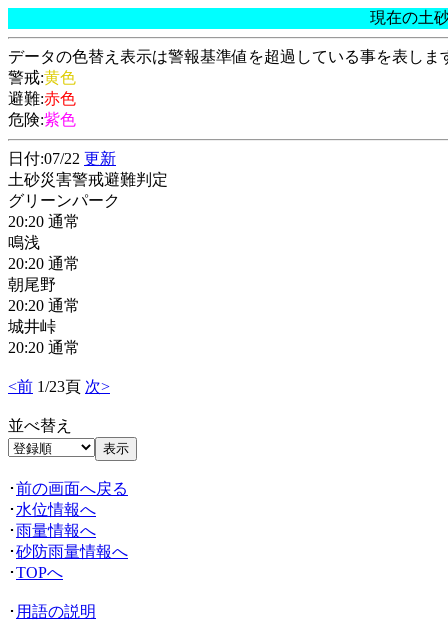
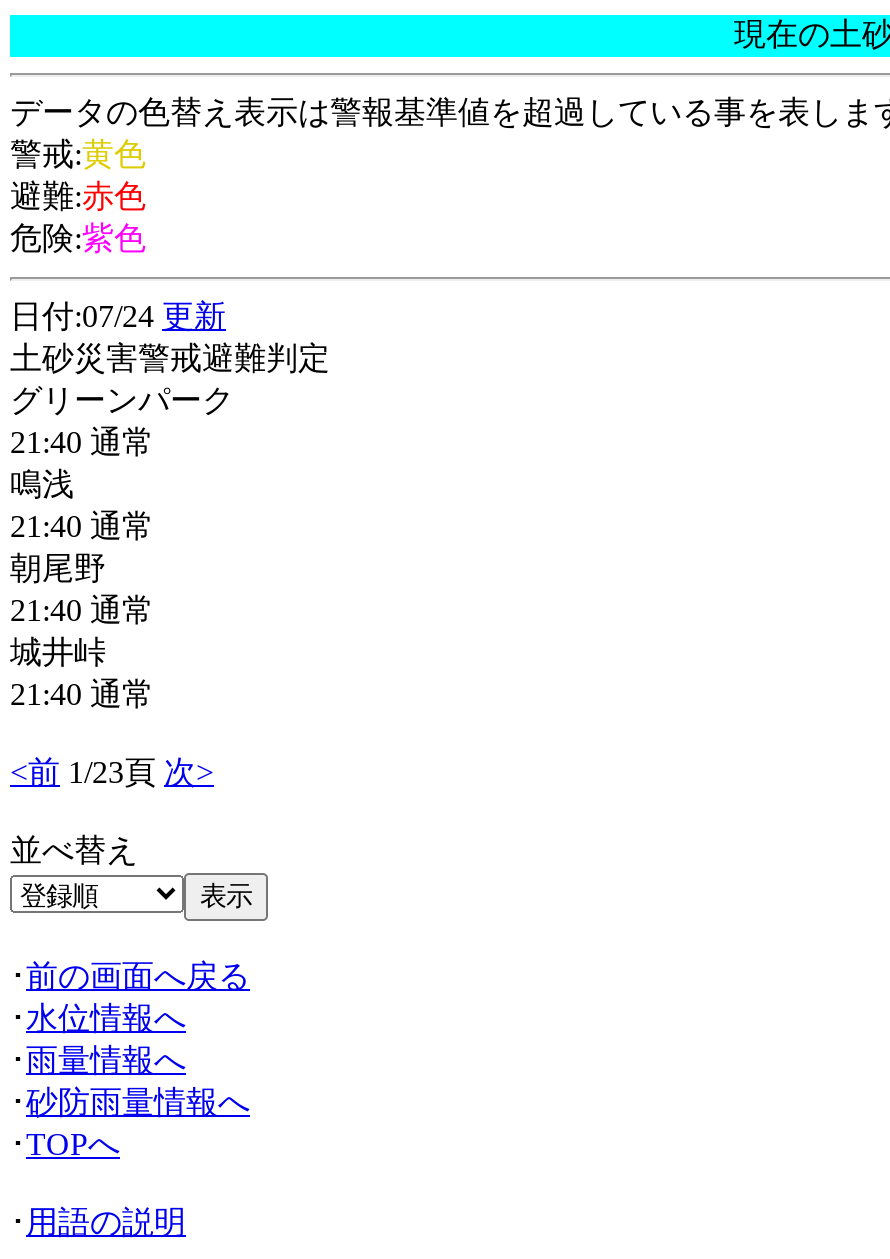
- 日付:07/22更新
+ 日付:07/24更新

- 20:20 通常
+ 21:40 通常

- 20:20 通常
+ 21:40 通常

- 20:20 通常
+ 21:40 通常

- 20:20 通常
+ 21:40 通常
